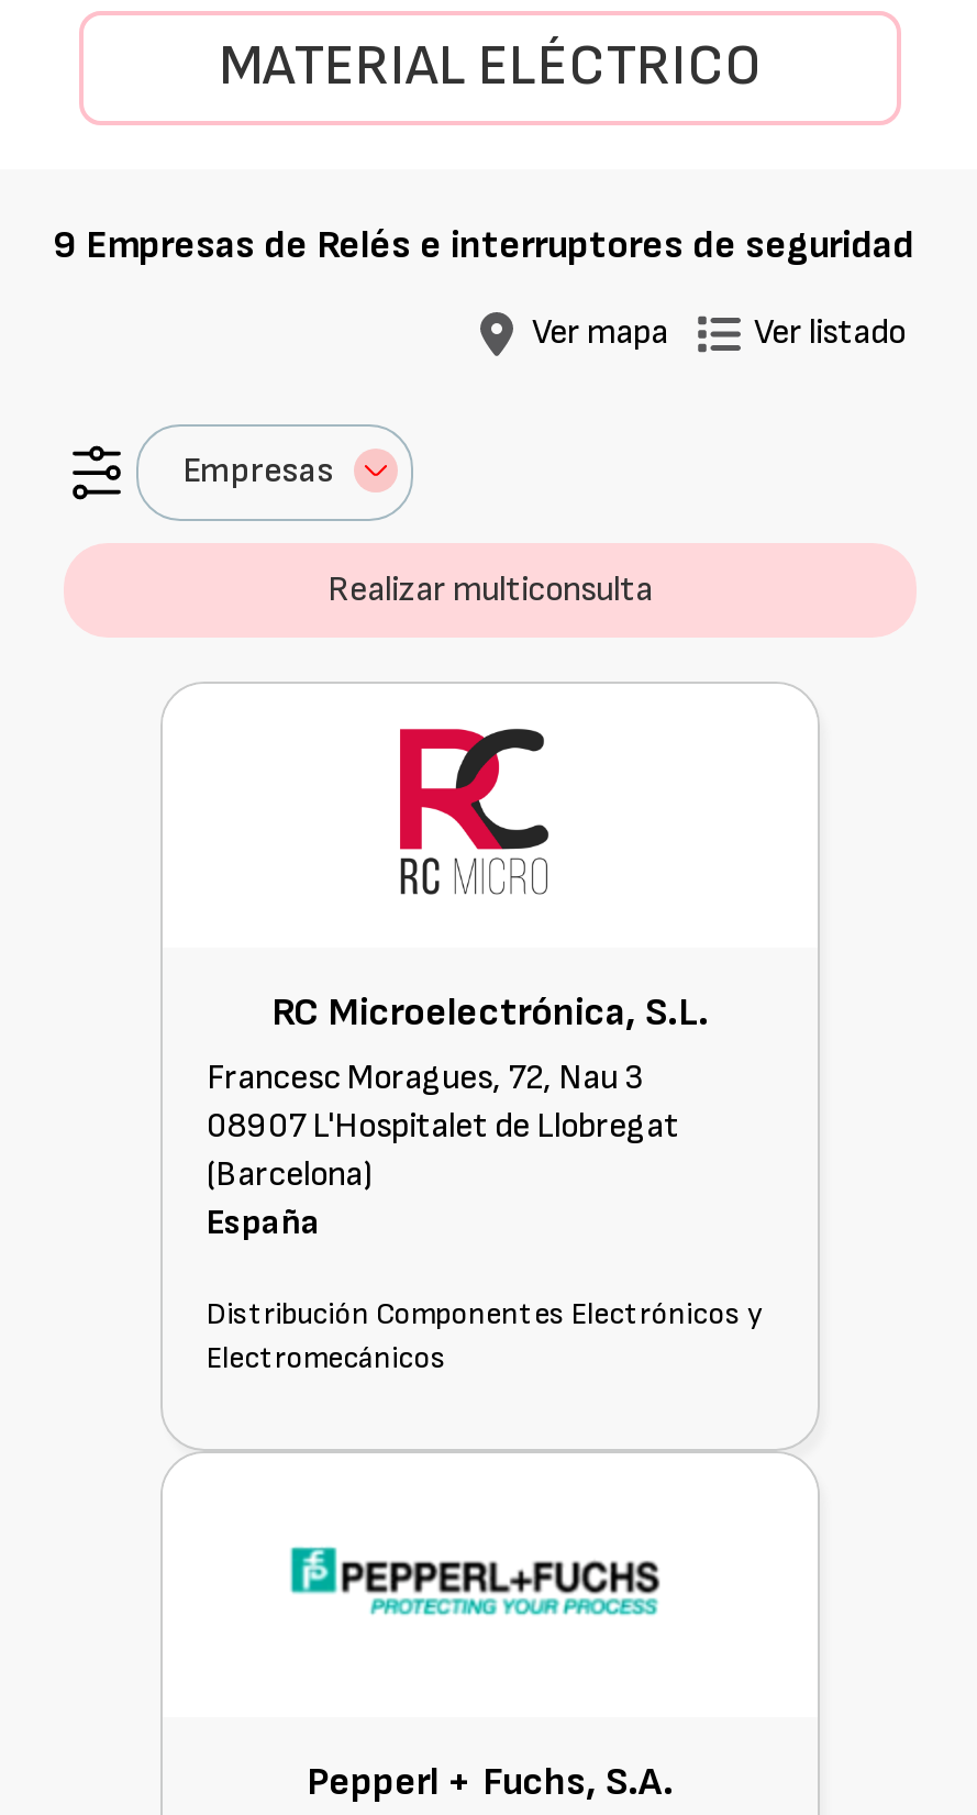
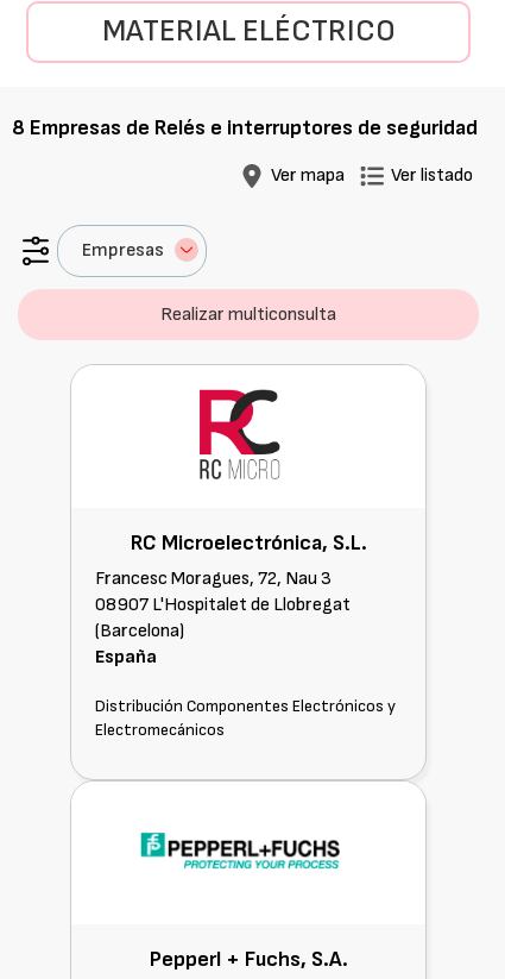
- 9 Empresas de Relés e interruptores de seguridad
+ 8 Empresas de Relés e interruptores de seguridad
